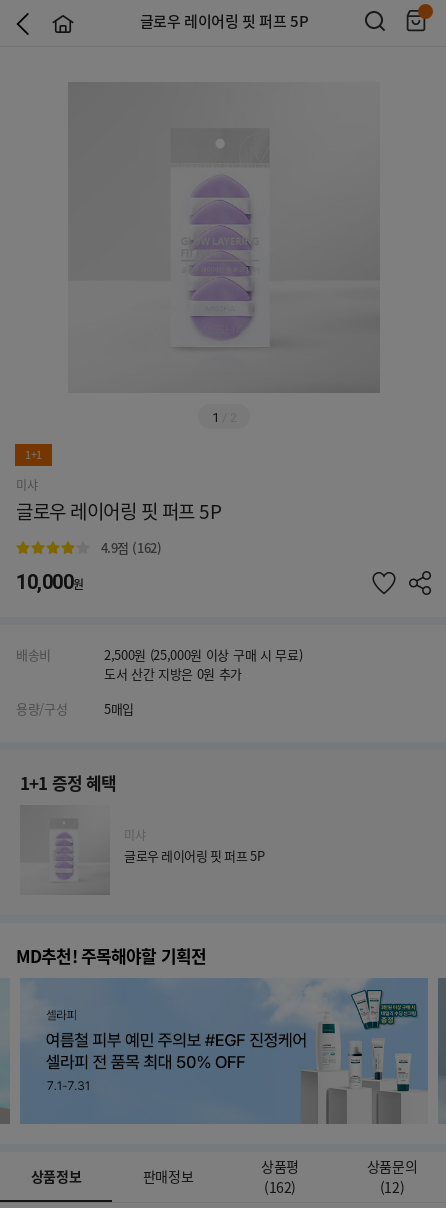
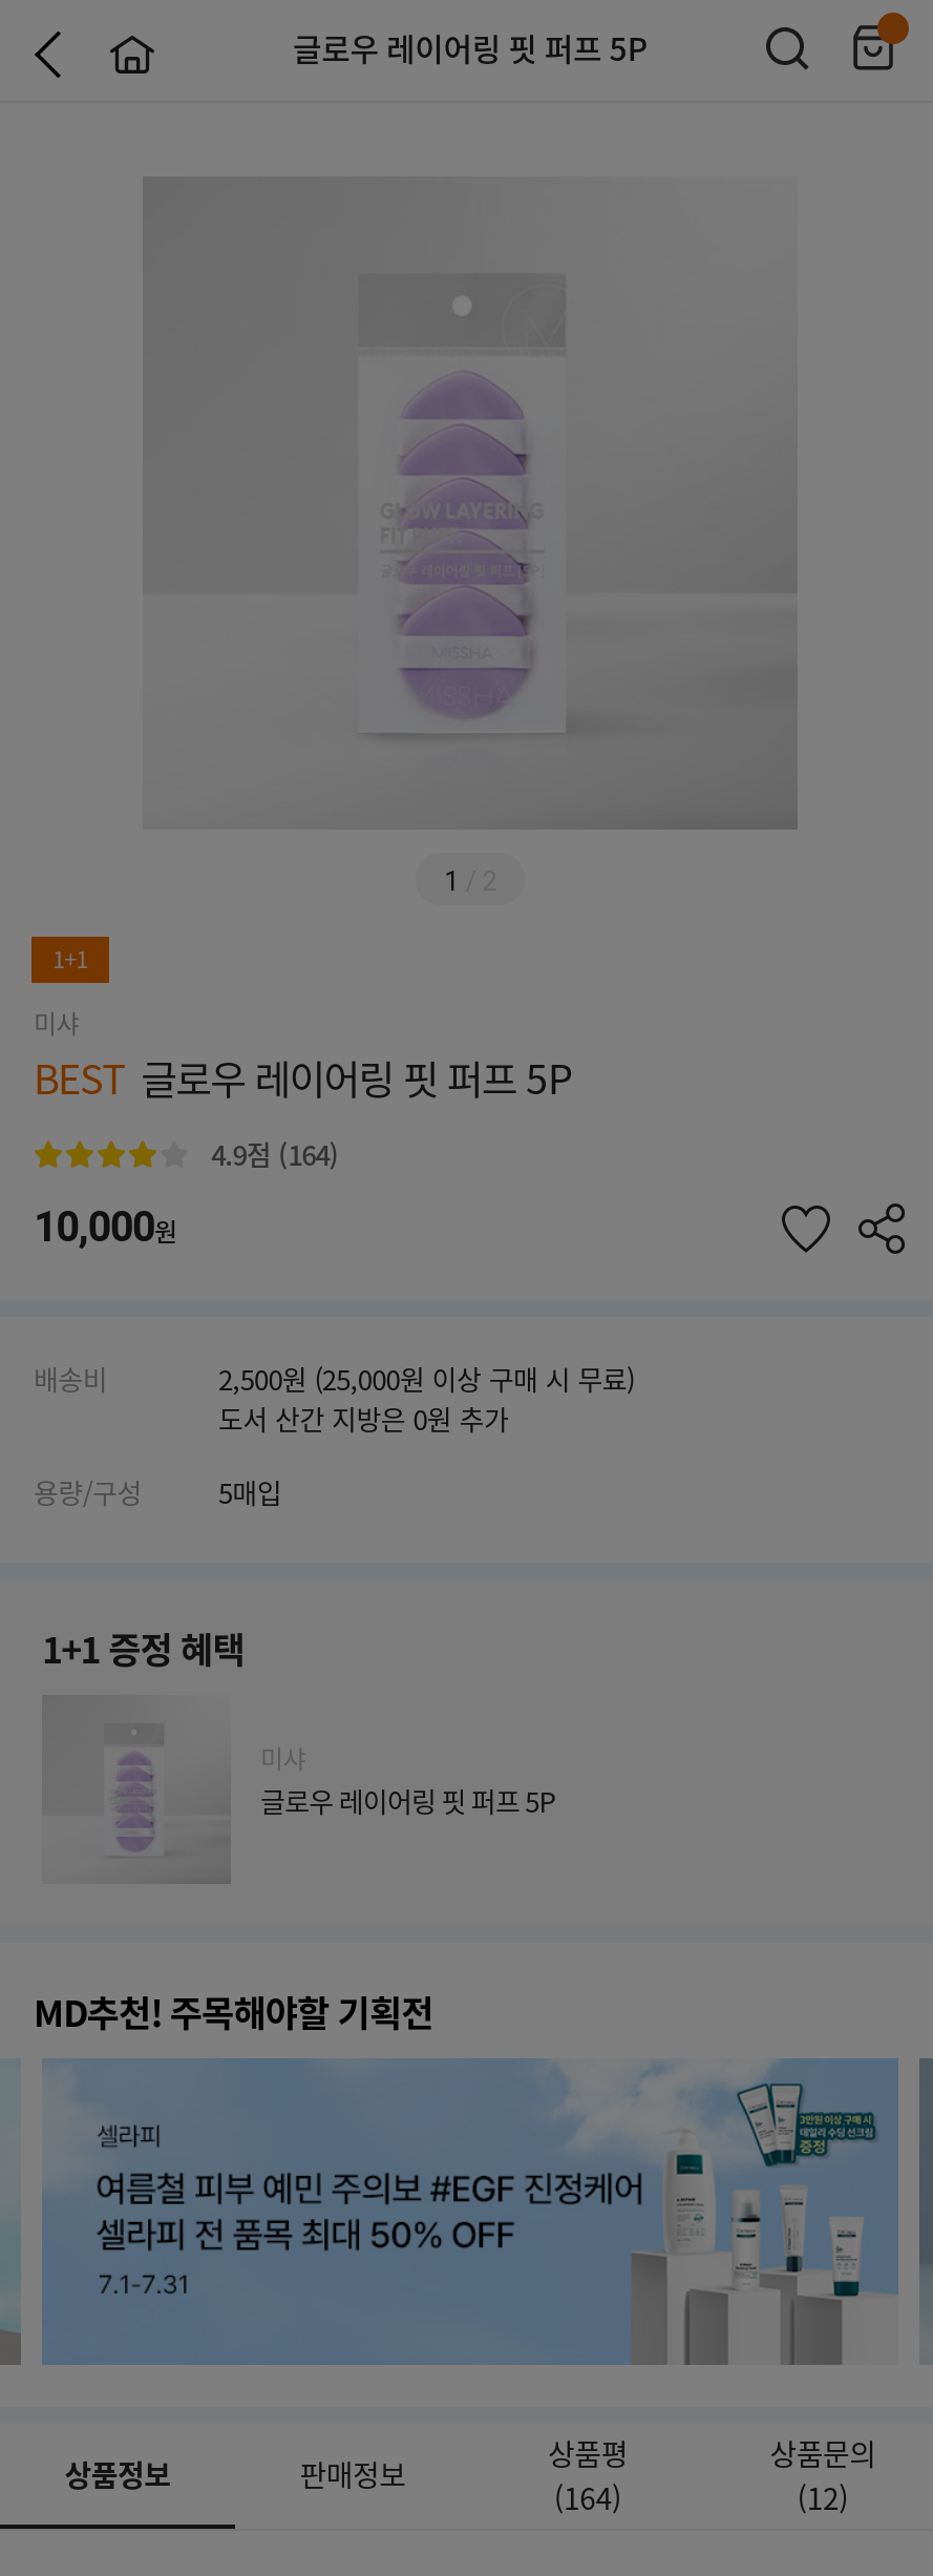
- 글로우 레이어링 핏 퍼프 5P
+ BEST 글로우 레이어링 핏 퍼프 5P

- 4.9점 (162)
+ 4.9점 (164)

- (162)
+ (164)
